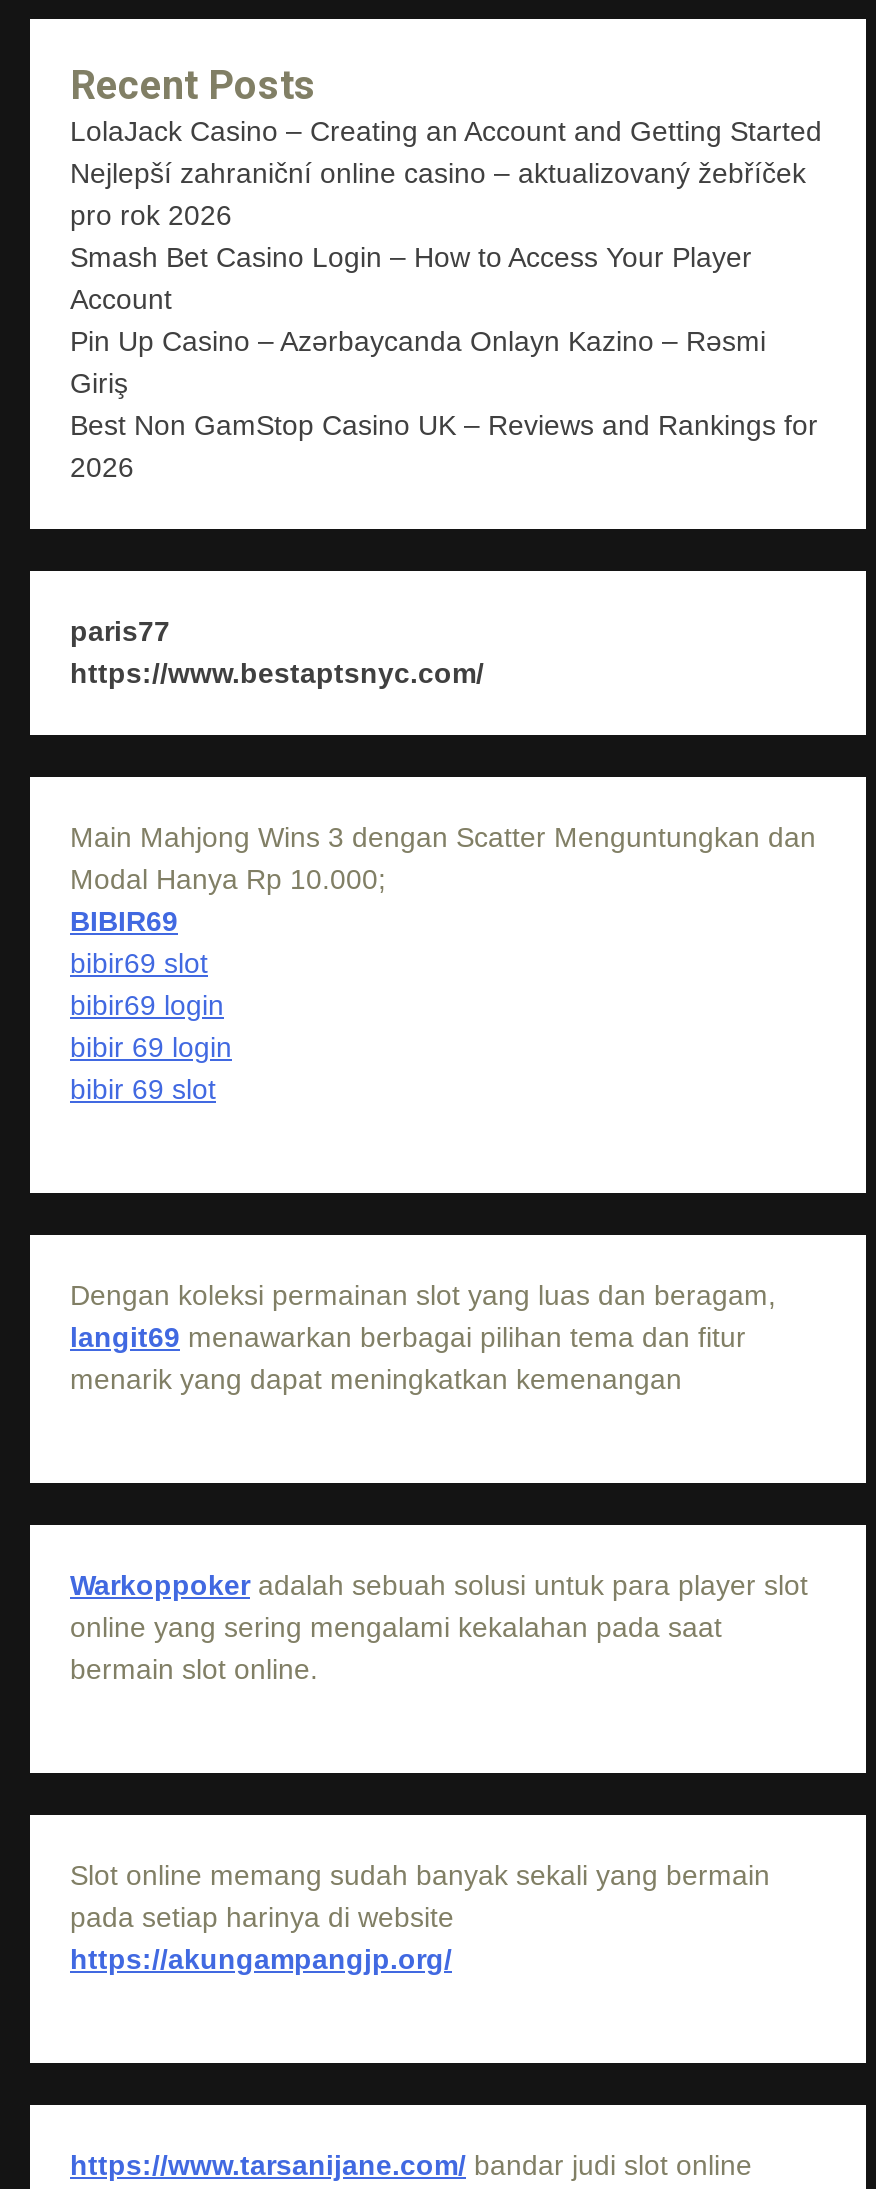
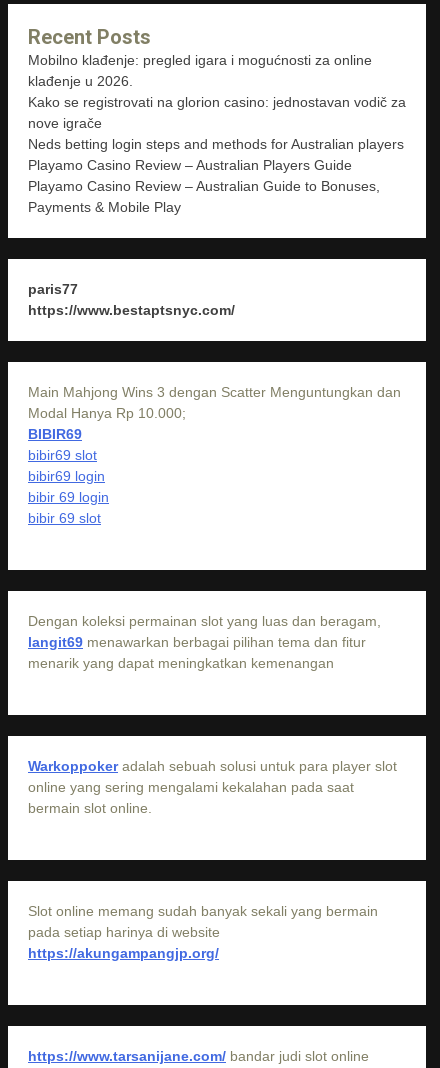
- LolaJack Casino – Creating an Account and Getting Started
- Nejlepší zahraniční online casino – aktualizovaný žebříček
- pro rok 2026
- Smash Bet Casino Login – How to Access Your Player
- Account
- Pin Up Casino – Azərbaycanda Onlayn Kazino – Rəsmi
- Giriş
- Best Non GamStop Casino UK – Reviews and Rankings for
- 2026
+ Mobilno klađenje: pregled igara i mogućnosti za online
+ klađenje u 2026.
+ Kako se registrovati na glorion casino: jednostavan vodič za
+ nove igrače
+ Neds betting login steps and methods for Australian players
+ Playamo Casino Review – Australian Players Guide
+ Playamo Casino Review – Australian Guide to Bonuses,
+ Payments & Mobile Play
